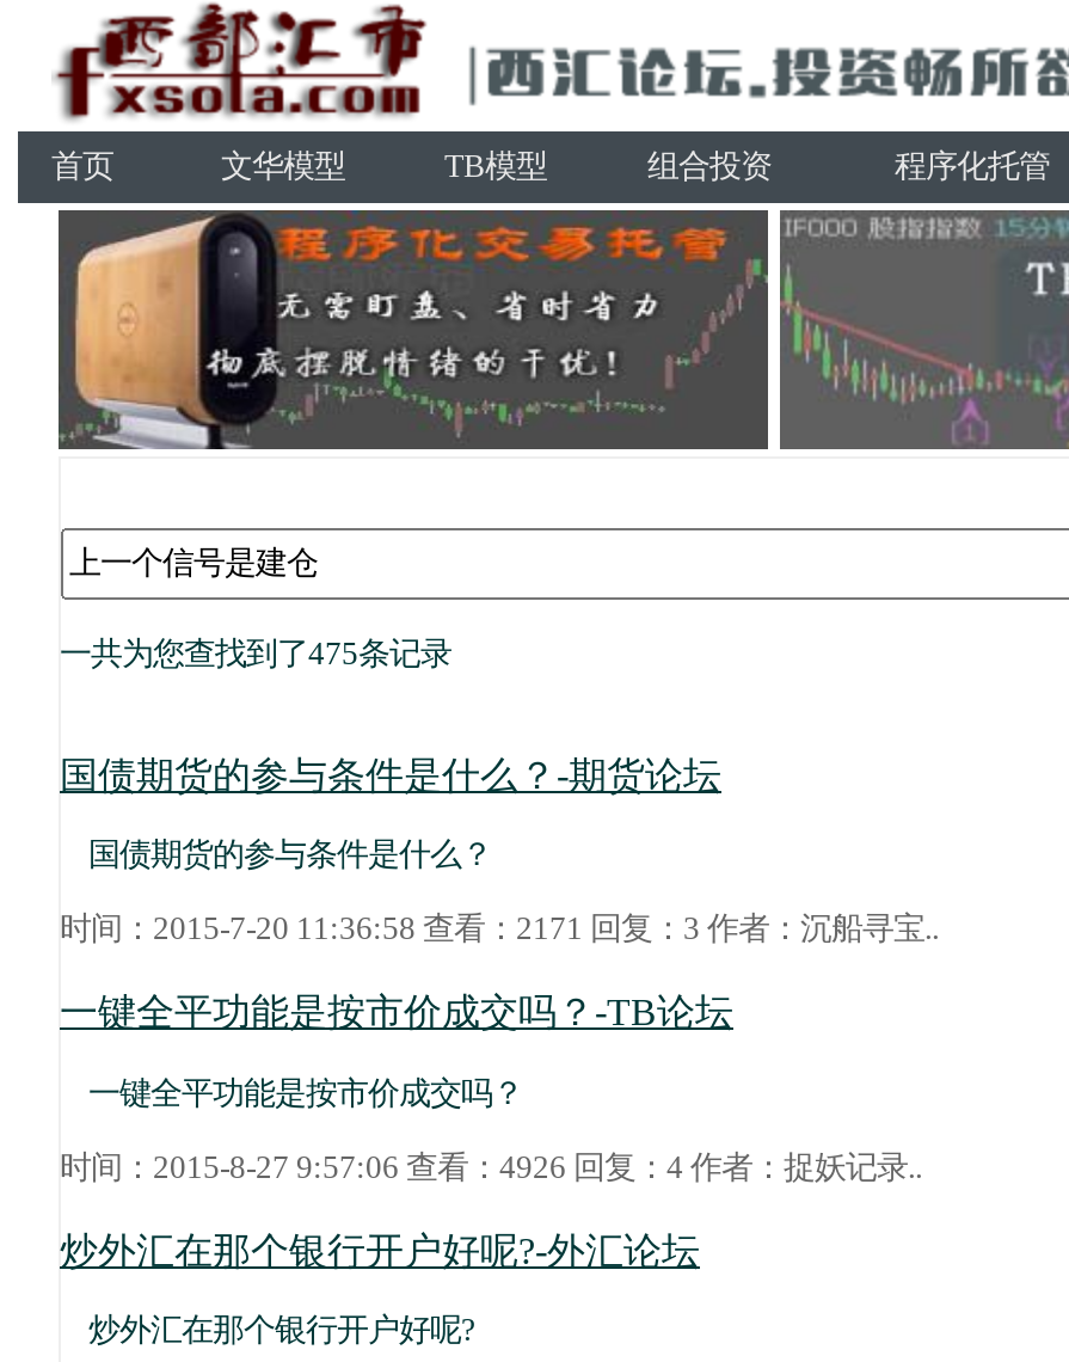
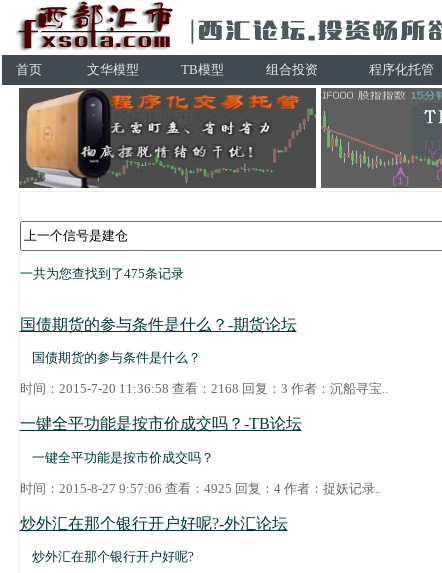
- 时间：2015-7-20 11:36:58 查看：2171 回复：3 作者：沉船寻宝..
+ 时间：2015-7-20 11:36:58 查看：2168 回复：3 作者：沉船寻宝..

- 时间：2015-8-27 9:57:06 查看：4926 回复：4 作者：捉妖记录..
+ 时间：2015-8-27 9:57:06 查看：4925 回复：4 作者：捉妖记录..
